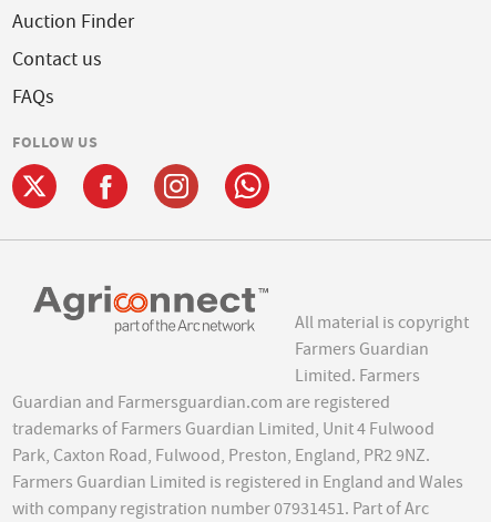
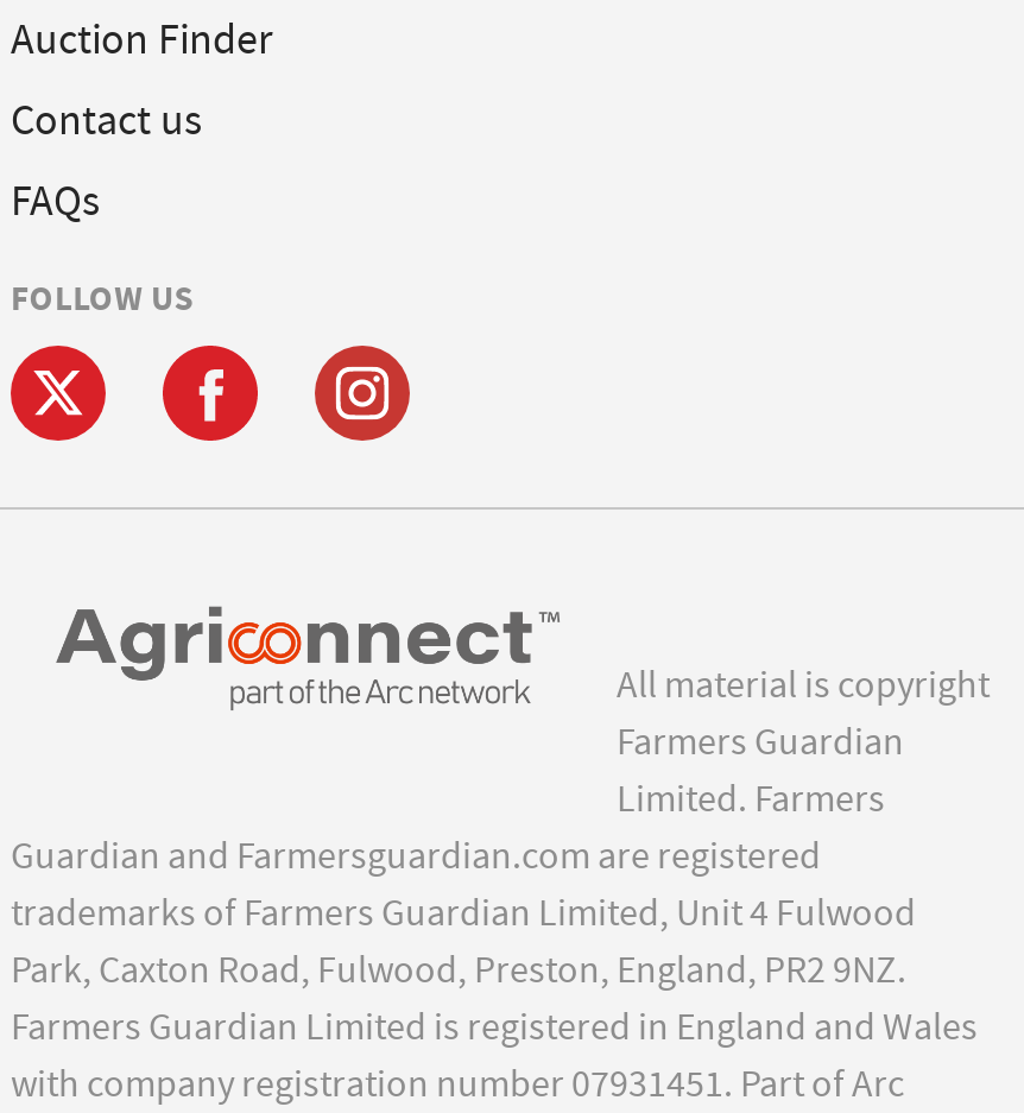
- [image]
